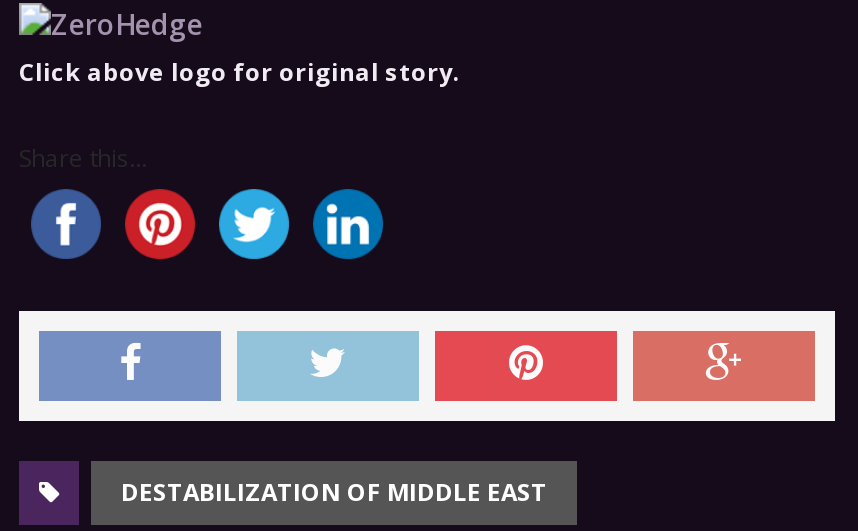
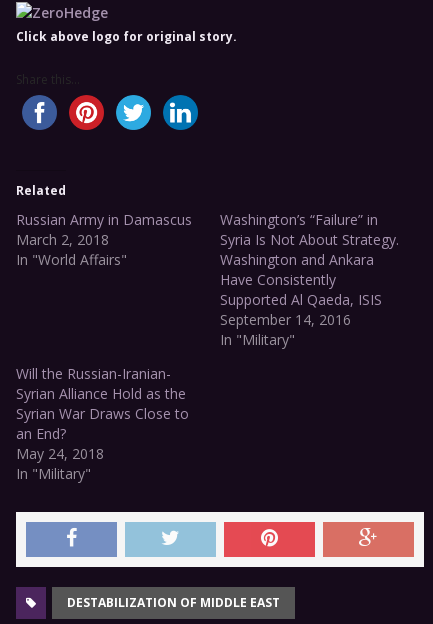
+ Related
+ Russian Army in Damascus
+ March 2, 2018
+ In "World Affairs"

+ Washington’s “Failure” in
+ Syria Is Not About Strategy.
+ Washington and Ankara
+ Have Consistently
+ Supported Al Qaeda, ISIS
+ September 14, 2016
+ In "Military"
+ Will the Russian-Iranian-
+ Syrian Alliance Hold as the
+ Syrian War Draws Close to
+ an End?
+ May 24, 2018
+ In "Military"
